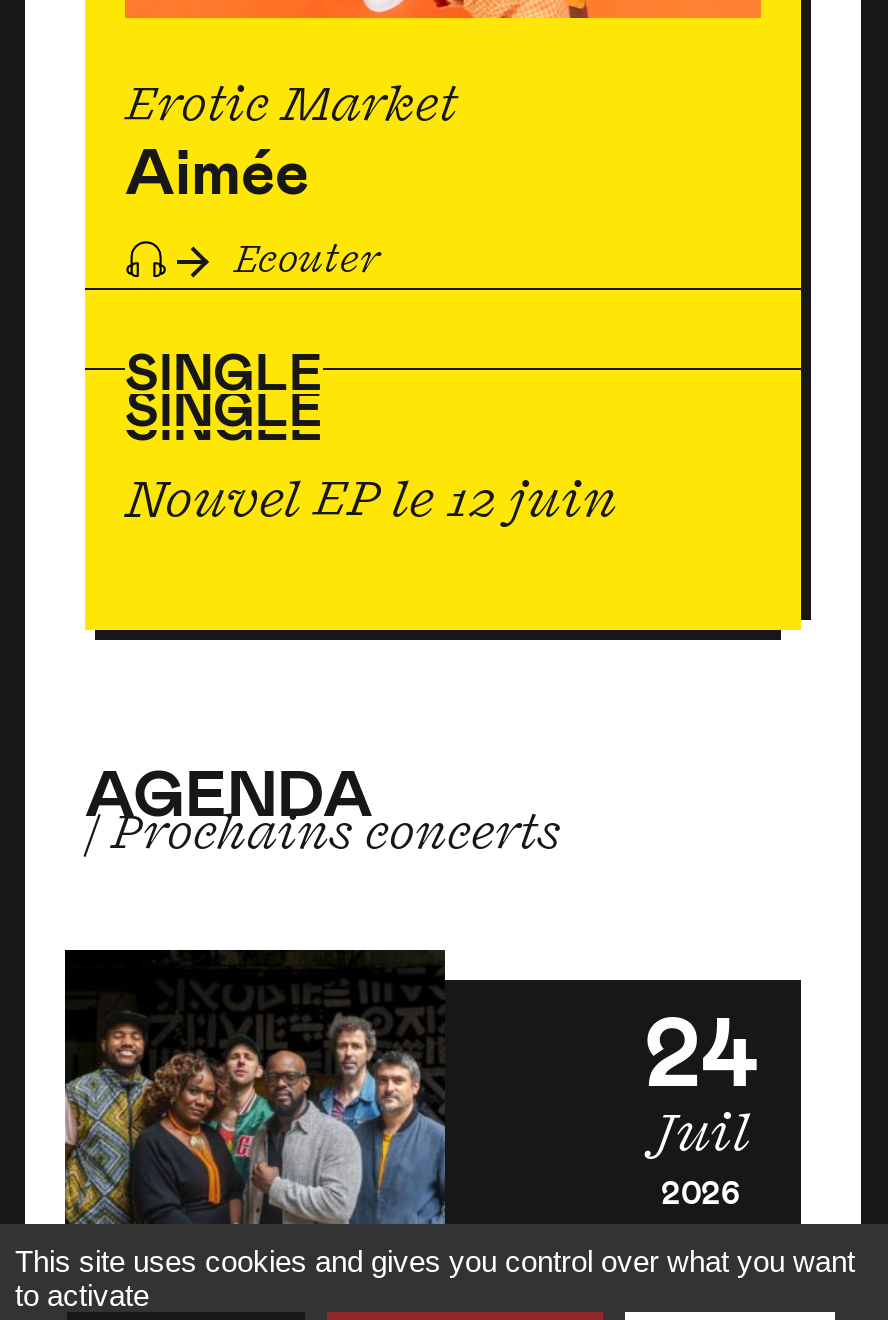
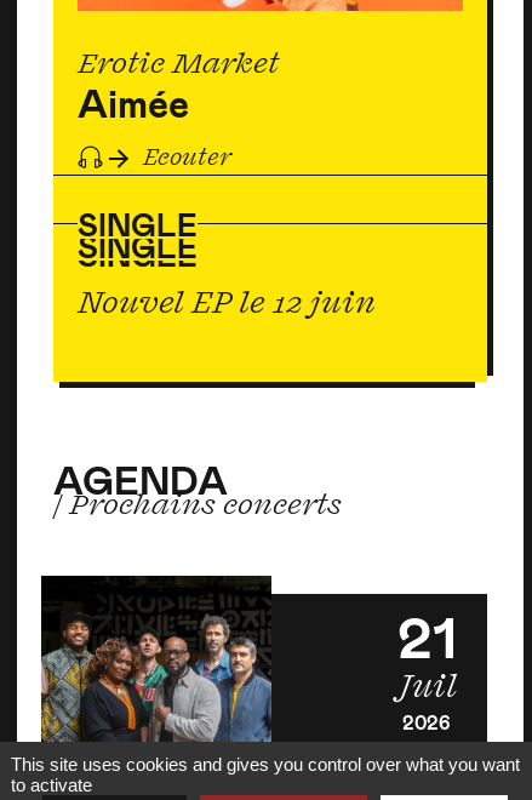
- 24
+ 21
